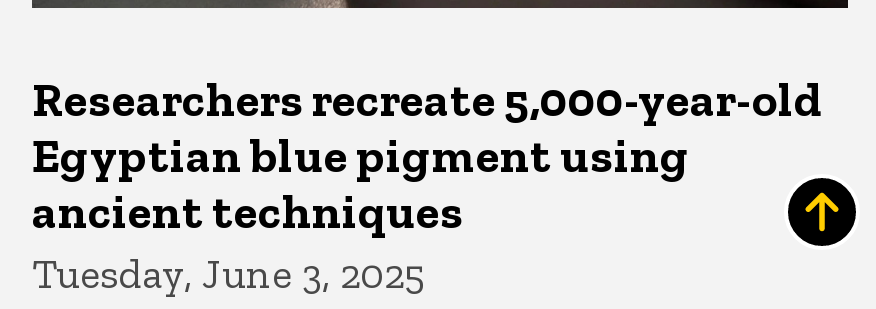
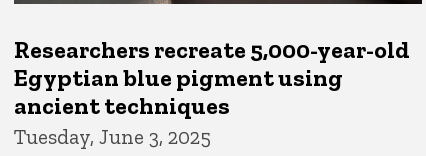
- [image]
